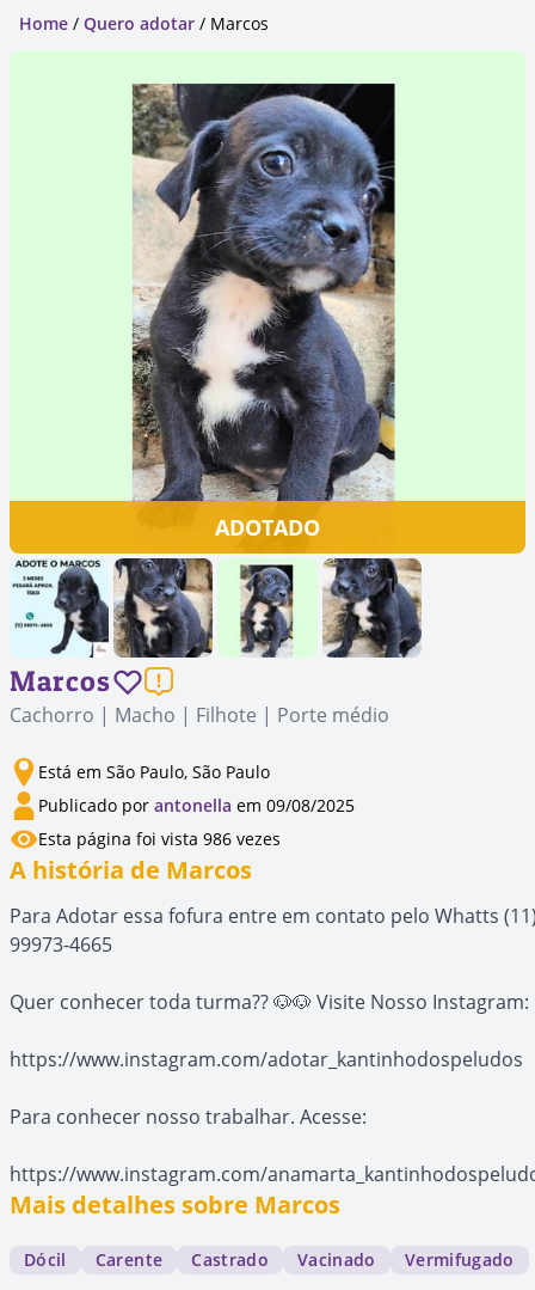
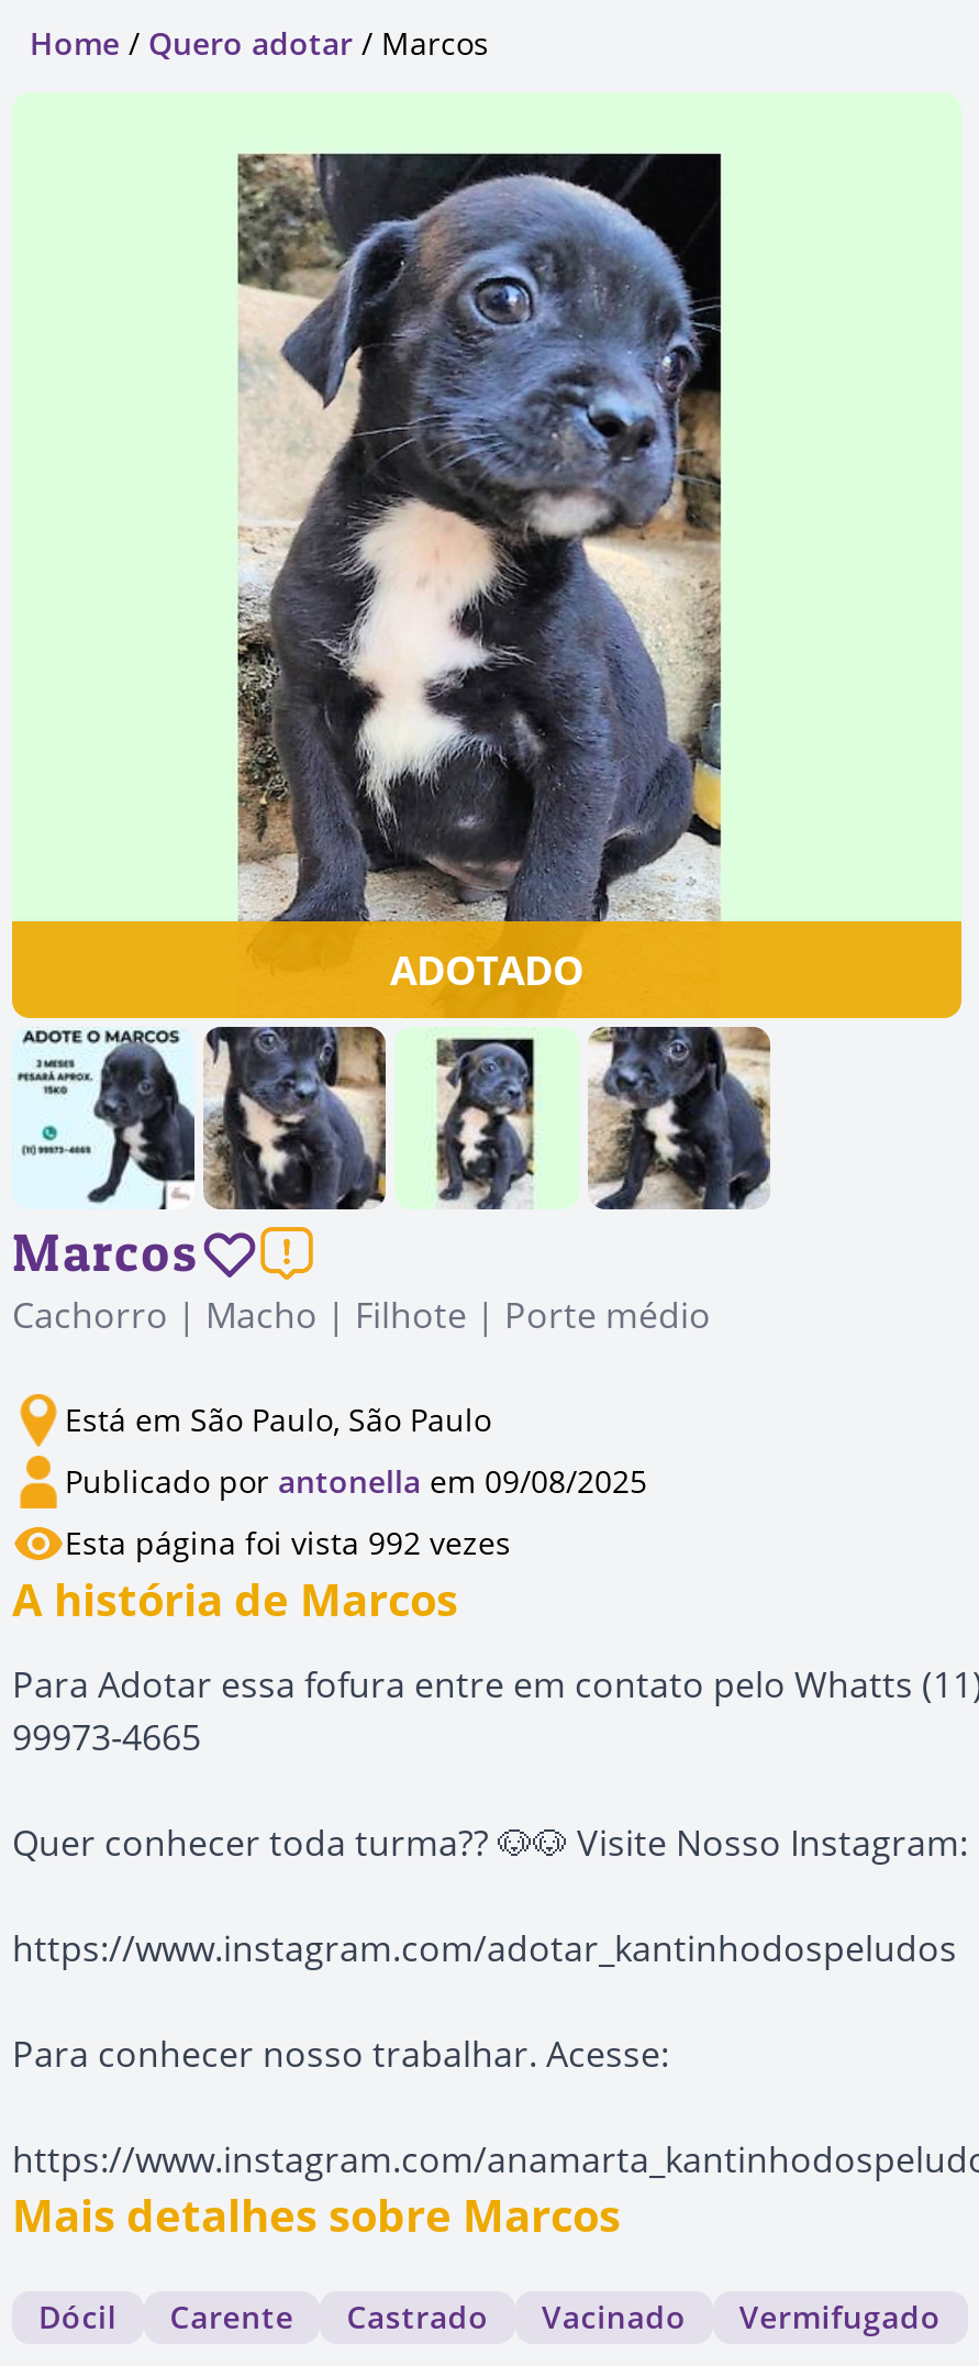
- Esta página foi vista 986 vezes
+ Esta página foi vista 992 vezes
